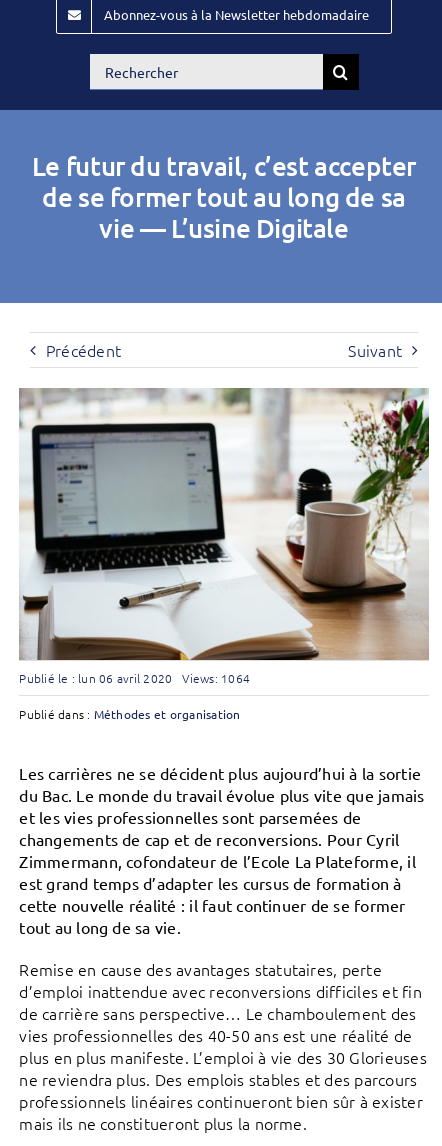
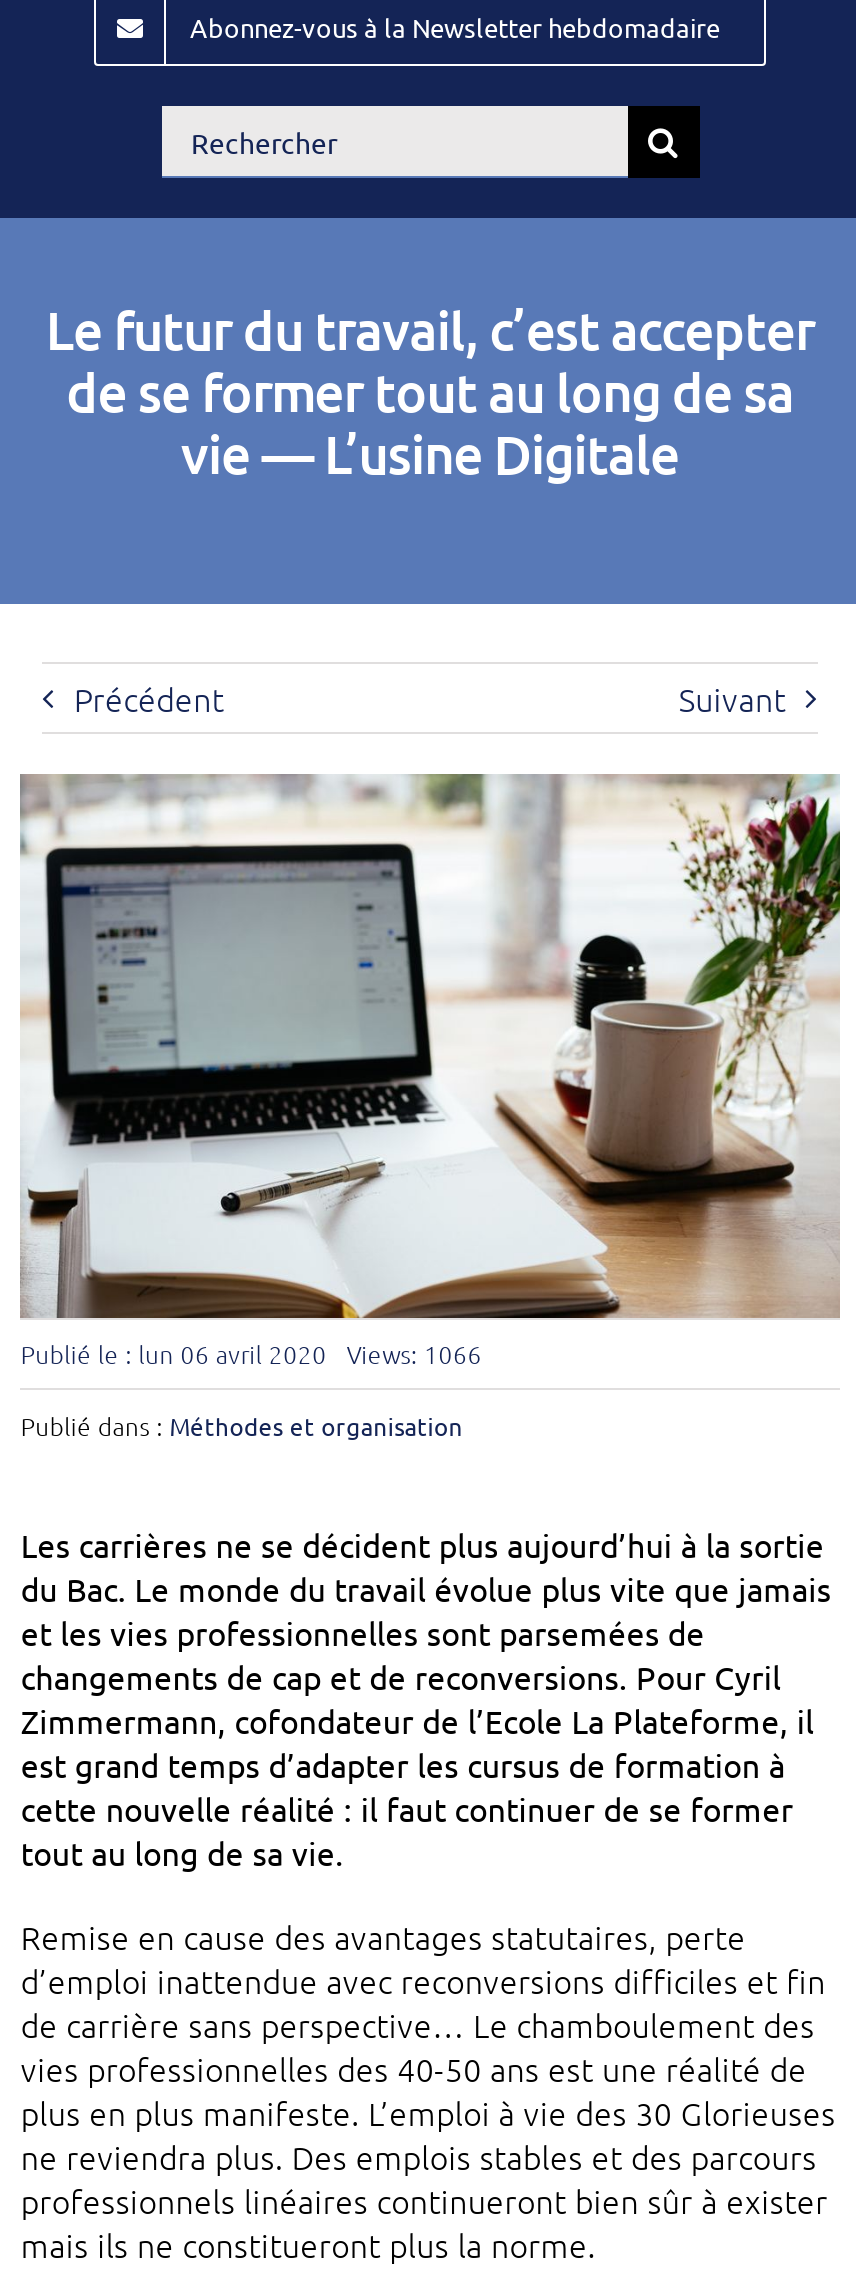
- Publié le : lun 06 avril 2020 Views: 1064
+ Publié le : lun 06 avril 2020 Views: 1066
